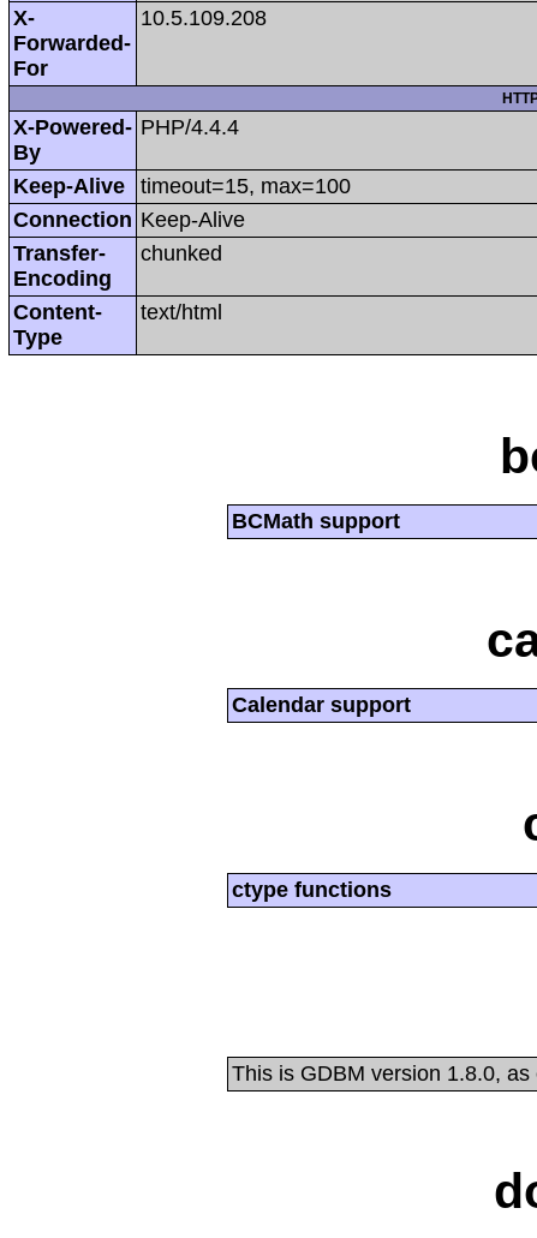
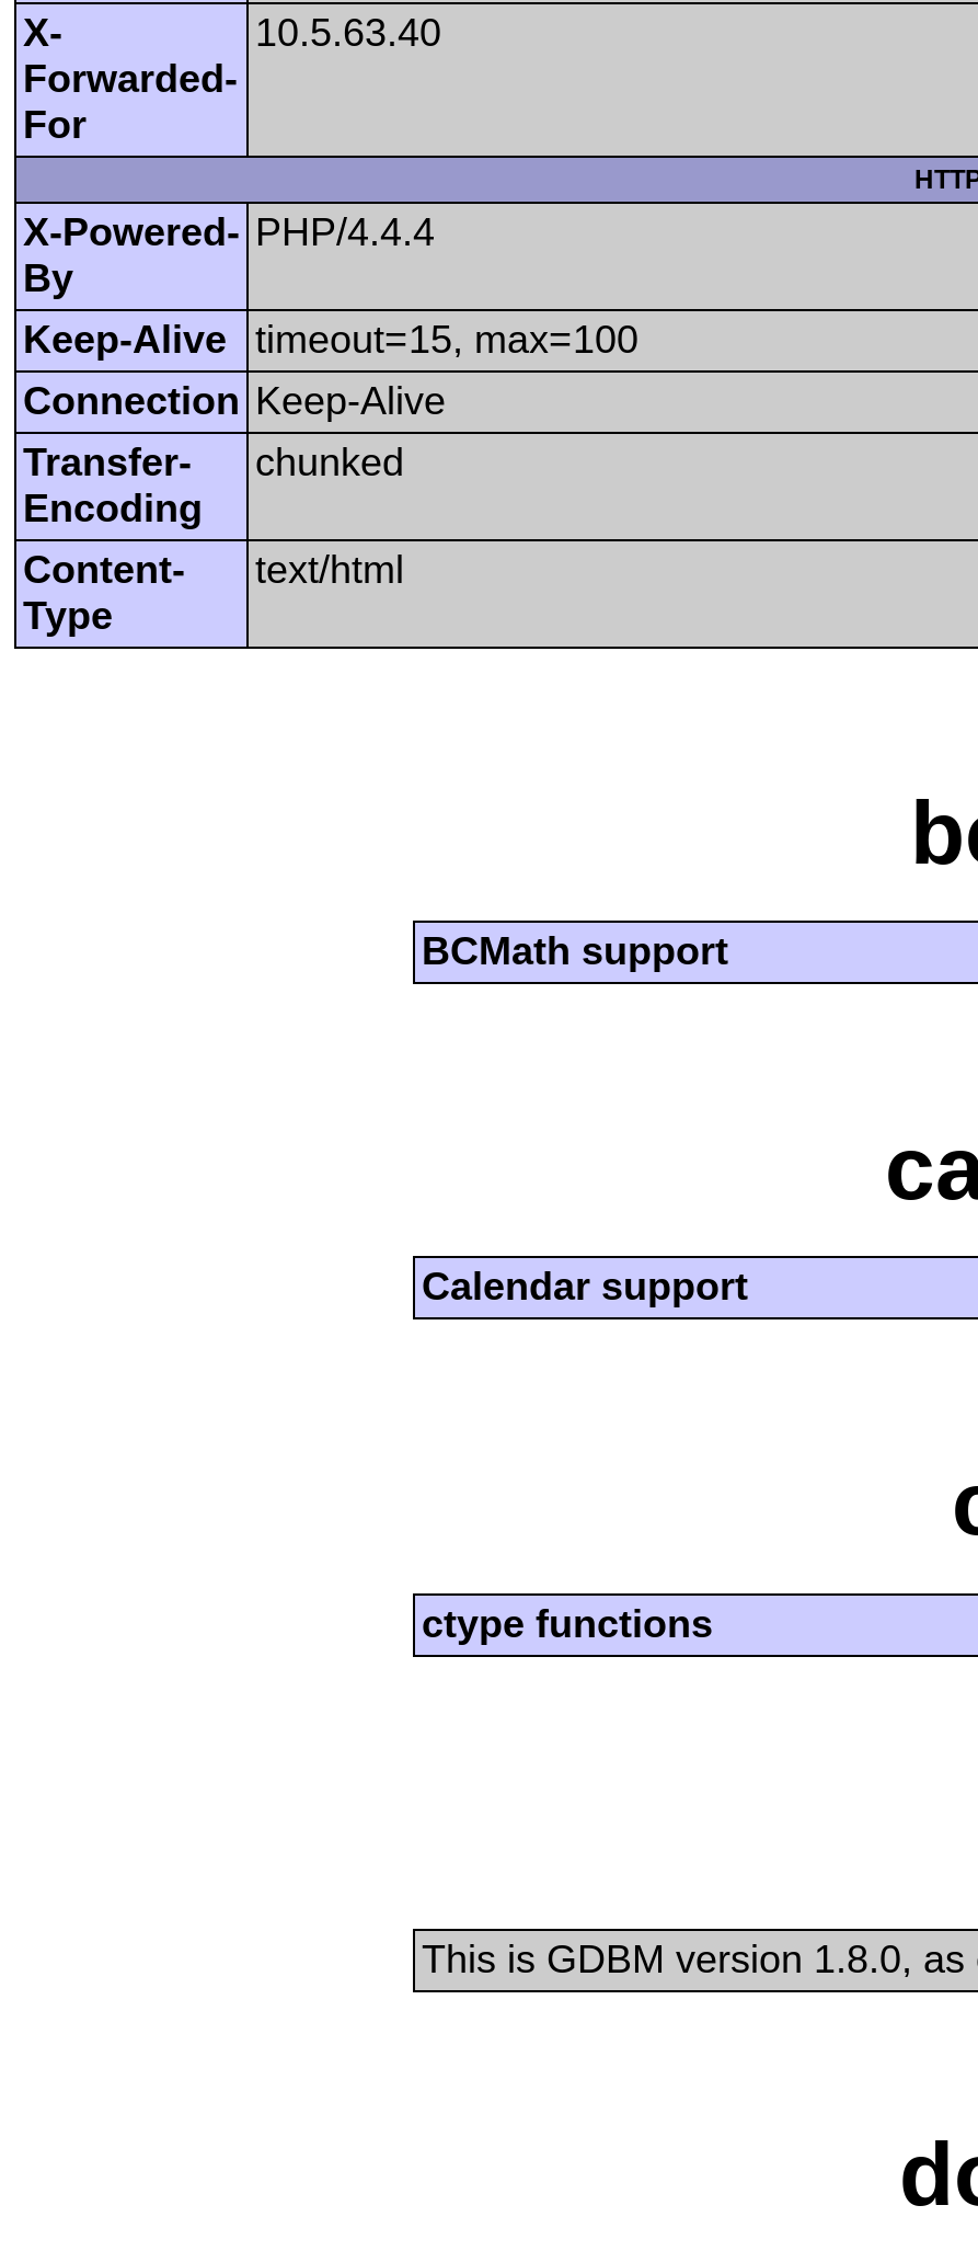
- 10.5.109.208
+ 10.5.63.40
